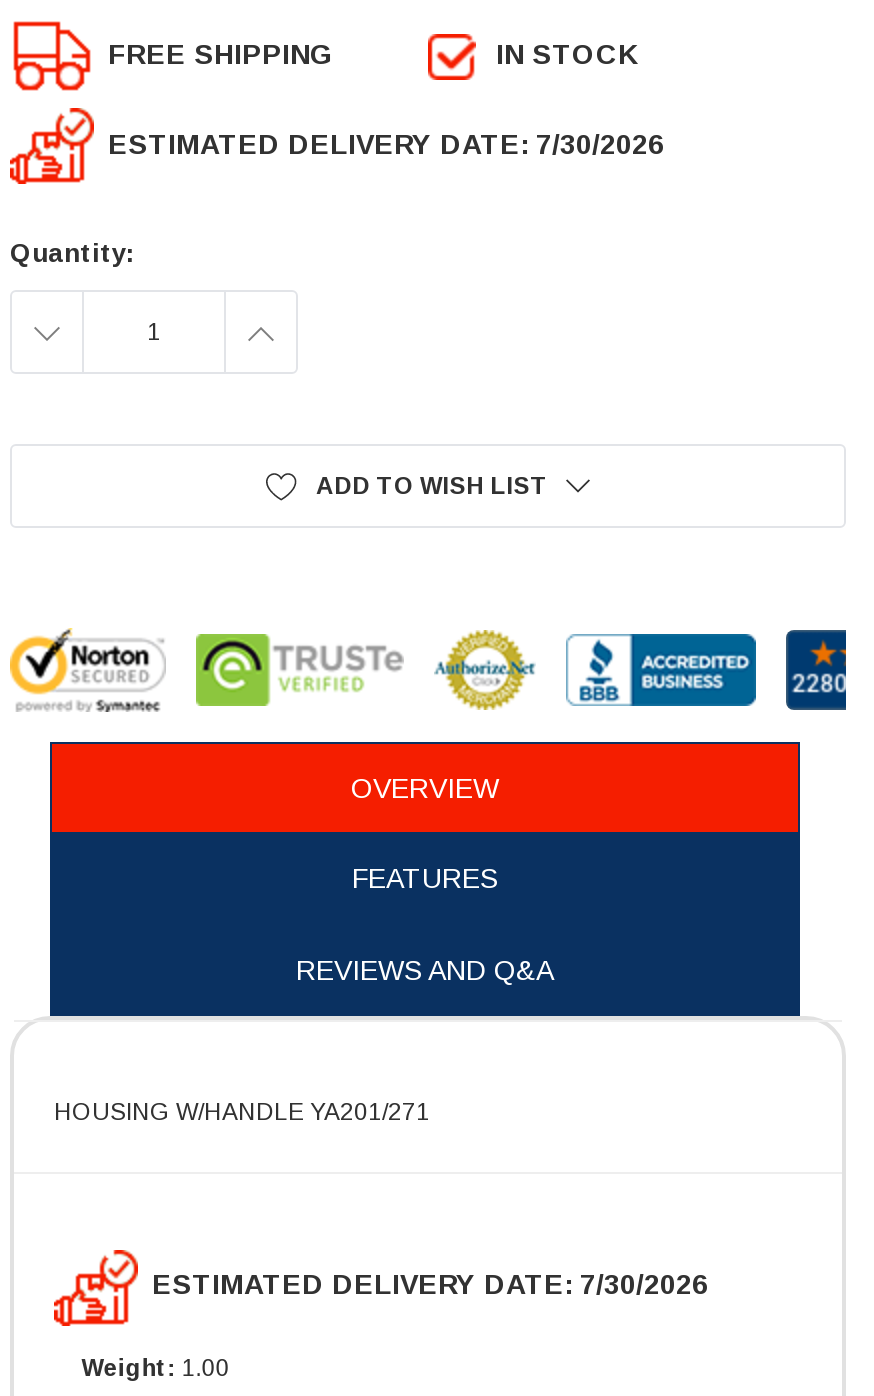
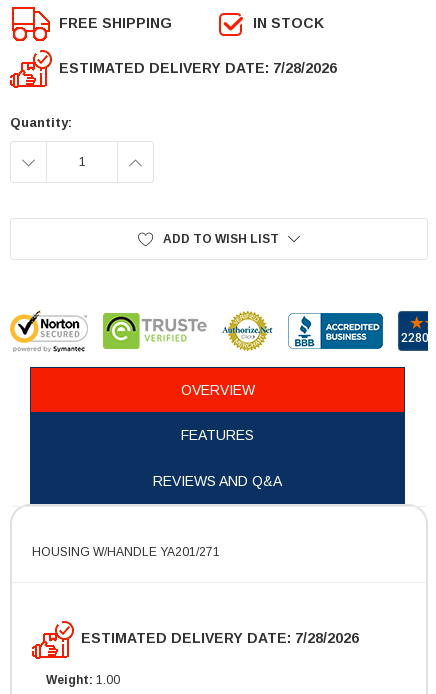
- ESTIMATED DELIVERY DATE: 7/30/2026
+ ESTIMATED DELIVERY DATE: 7/28/2026

- ESTIMATED DELIVERY DATE: 7/30/2026
+ ESTIMATED DELIVERY DATE: 7/28/2026
